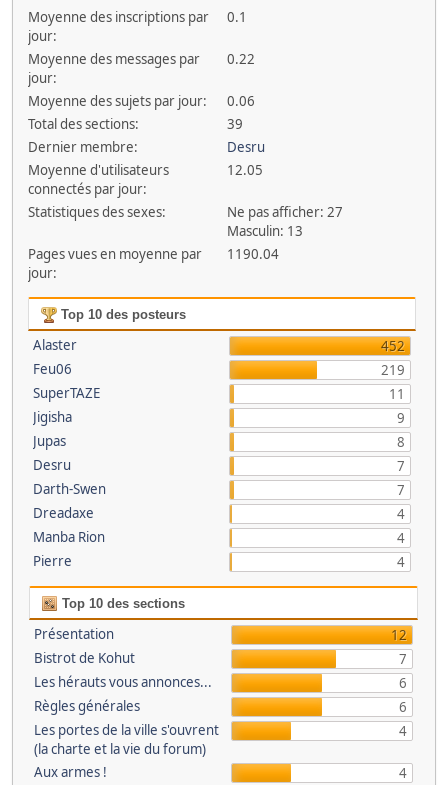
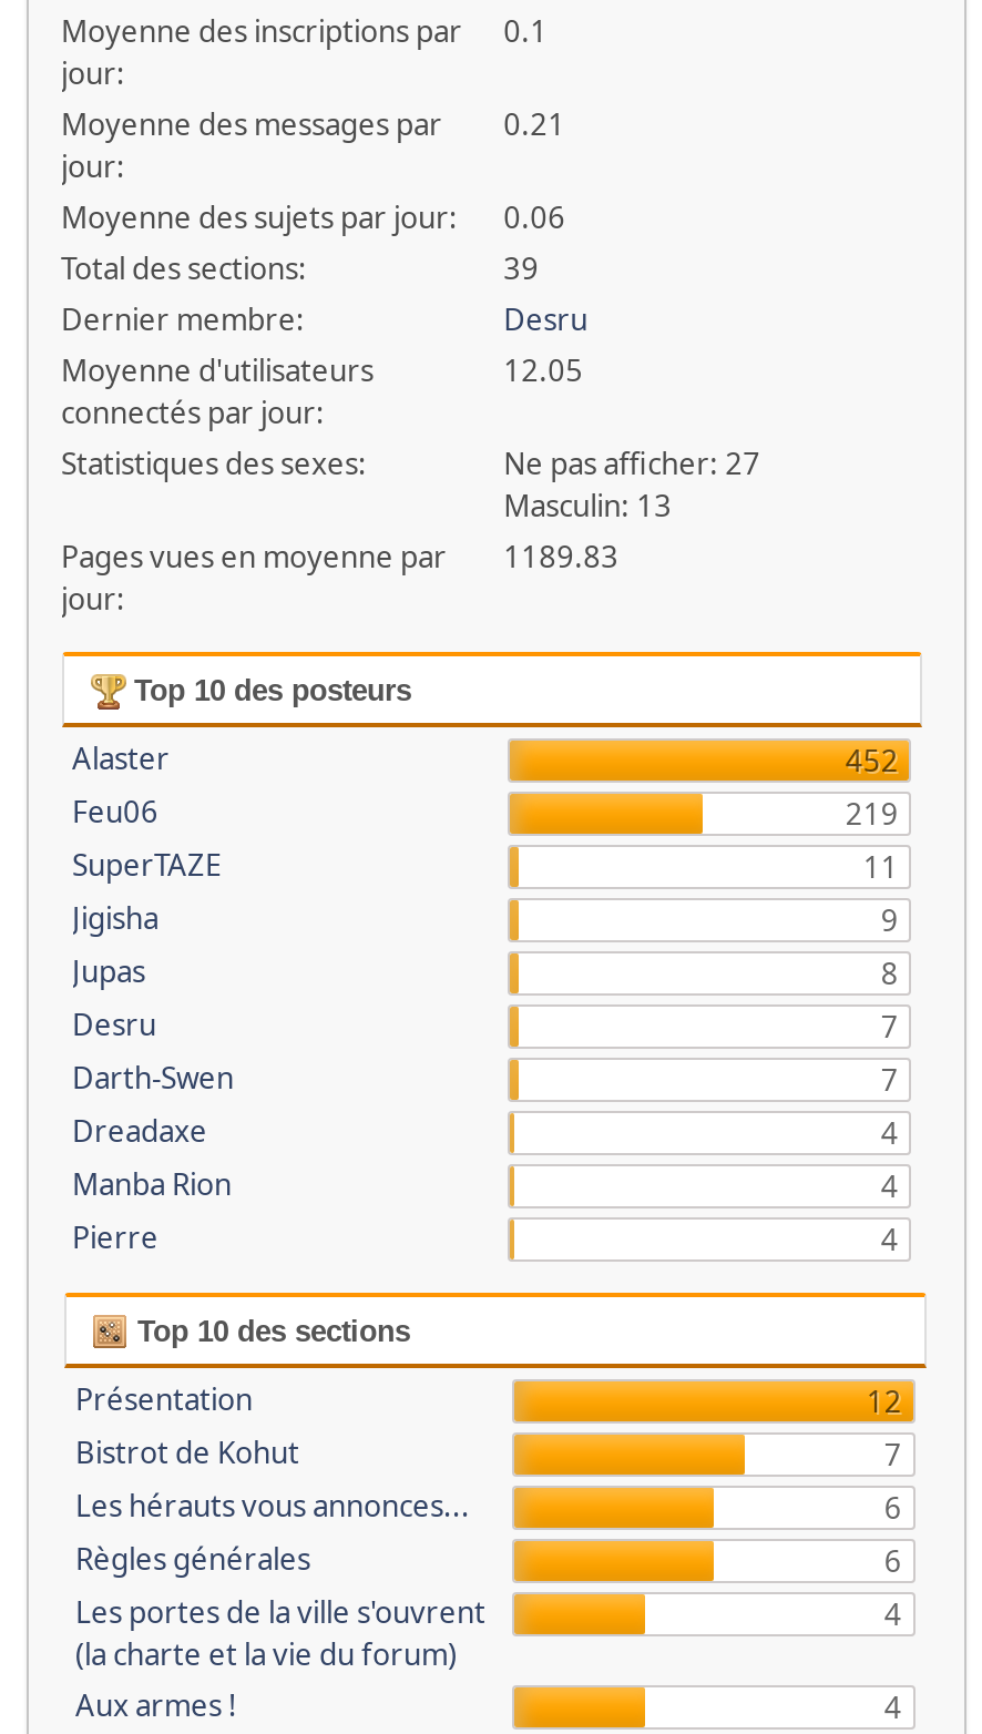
- Moyenne des messages par 0.22
+ Moyenne des messages par 0.21

- Pages vues en moyenne par 1190.04
+ Pages vues en moyenne par 1189.83
